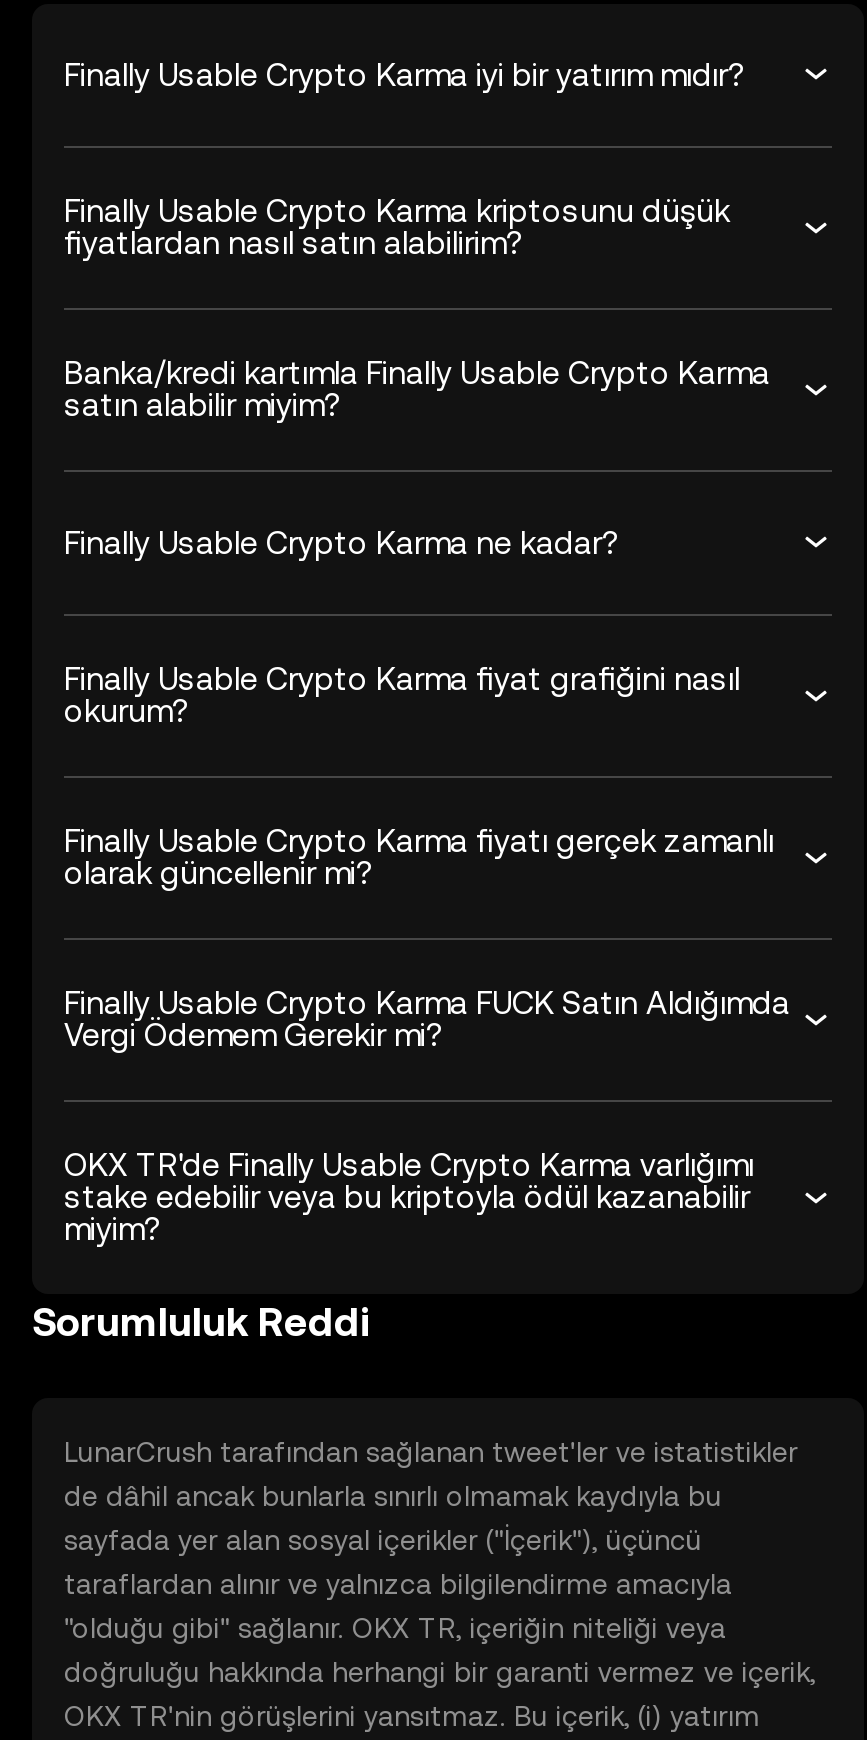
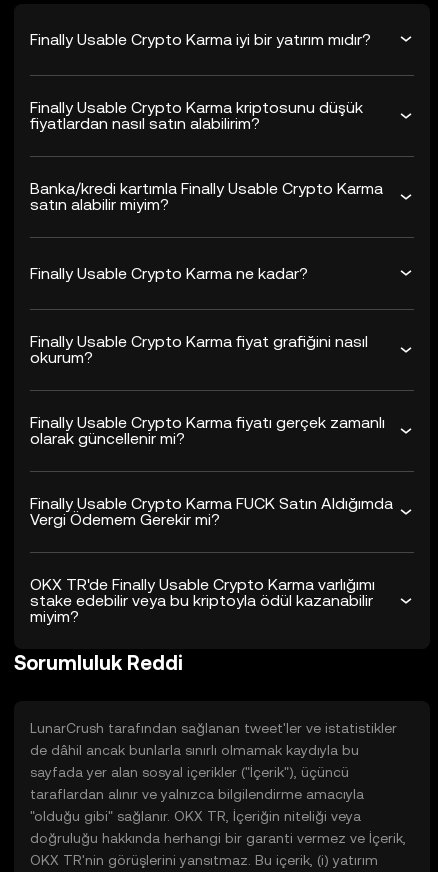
- "olduğu gibi" sağlanır. OKX TR, içeriğin niteliği veya
+ "olduğu gibi" sağlanır. OKX TR, İçeriğin niteliği veya

- doğruluğu hakkında herhangi bir garanti vermez ve içerik,
+ doğruluğu hakkında herhangi bir garanti vermez ve İçerik,
